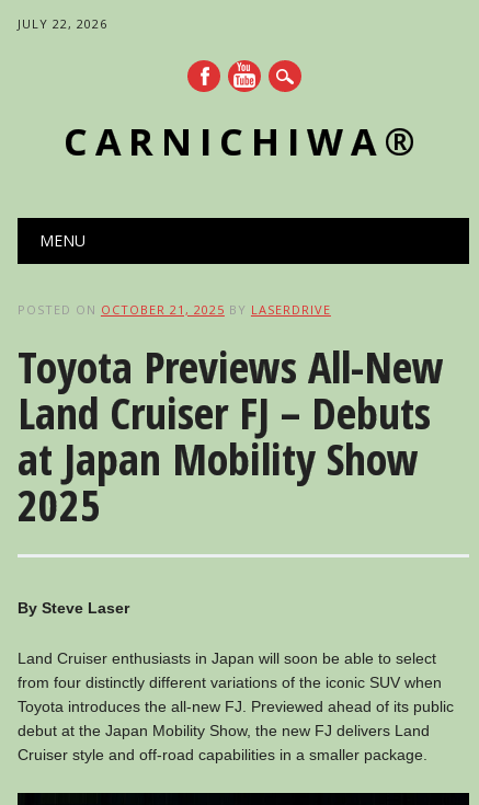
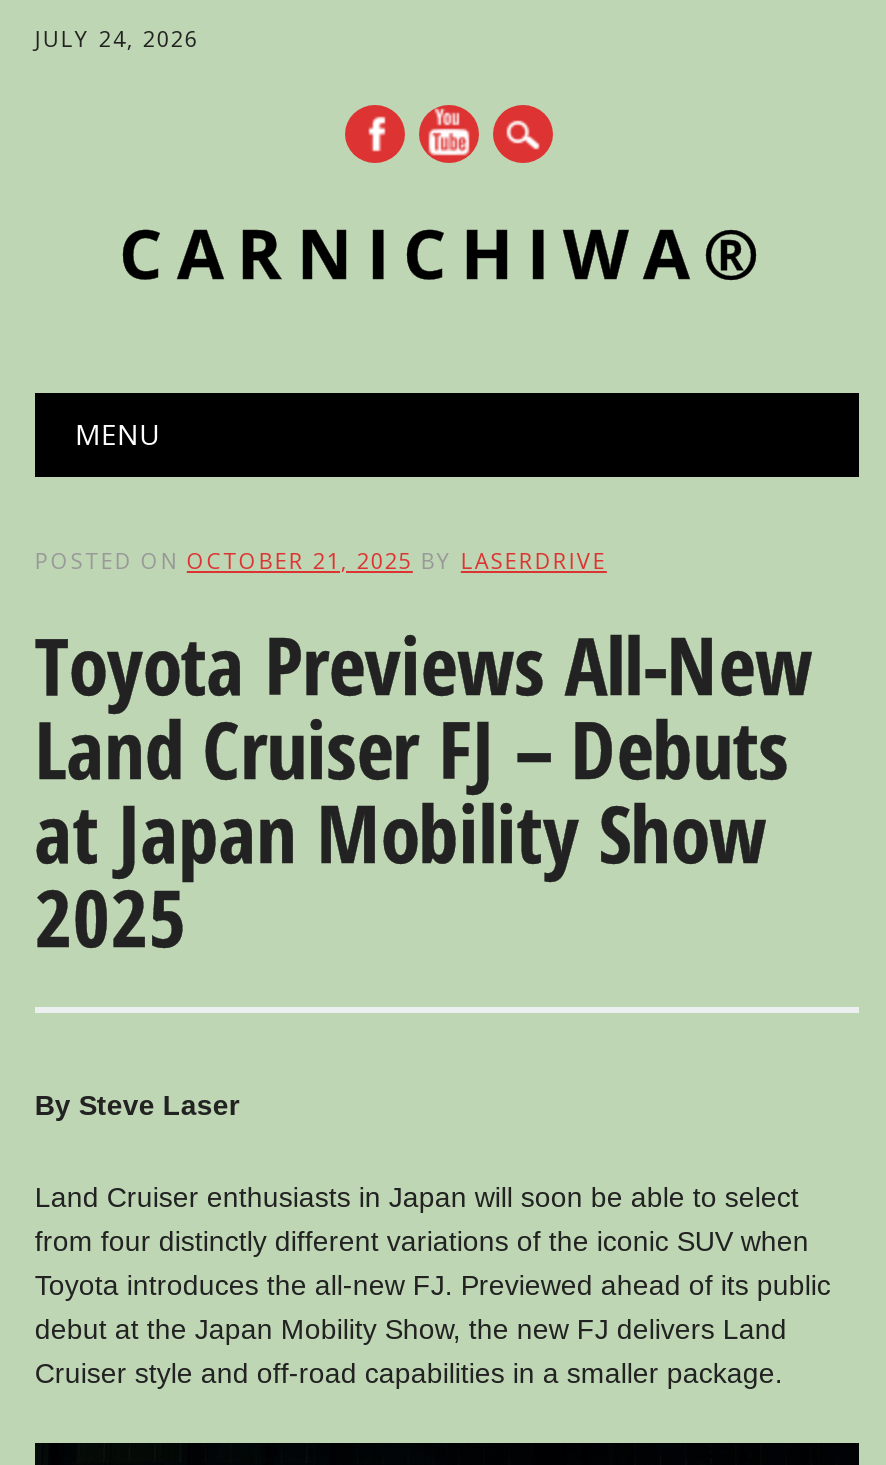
- JULY 22, 2026
+ JULY 24, 2026
